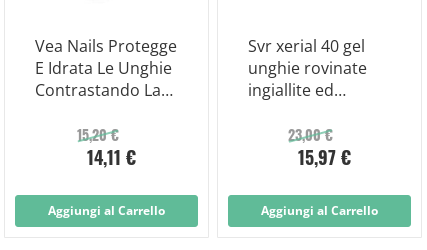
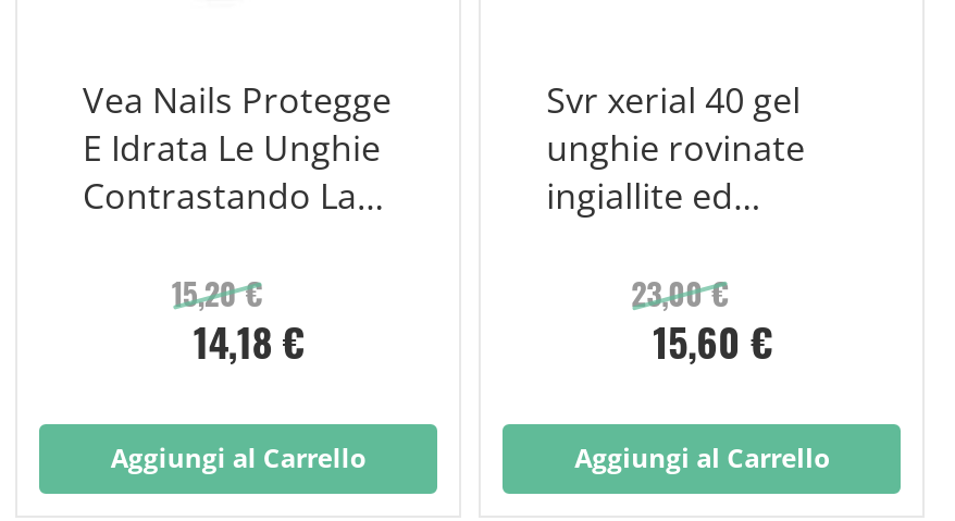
- 14,11 €
+ 14,18 €

- 15,97 €
+ 15,60 €
